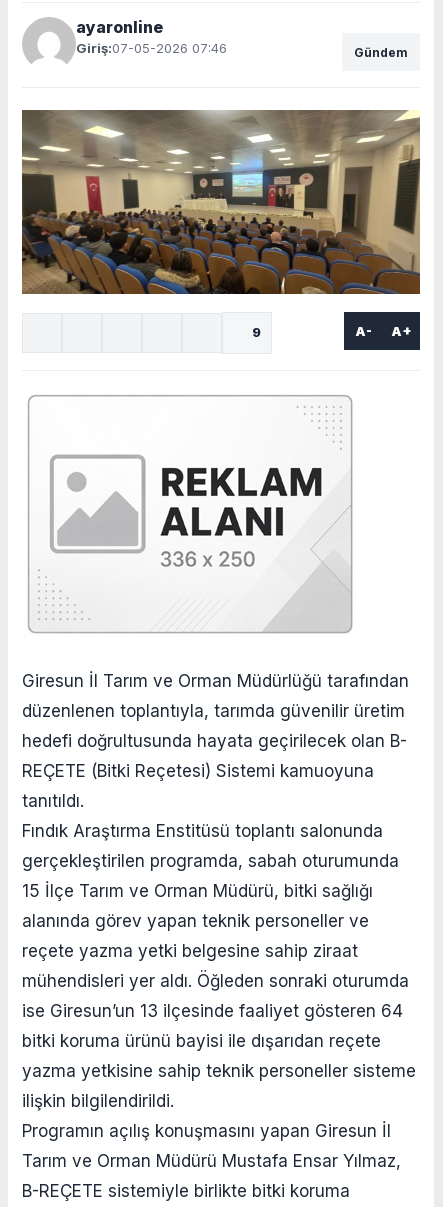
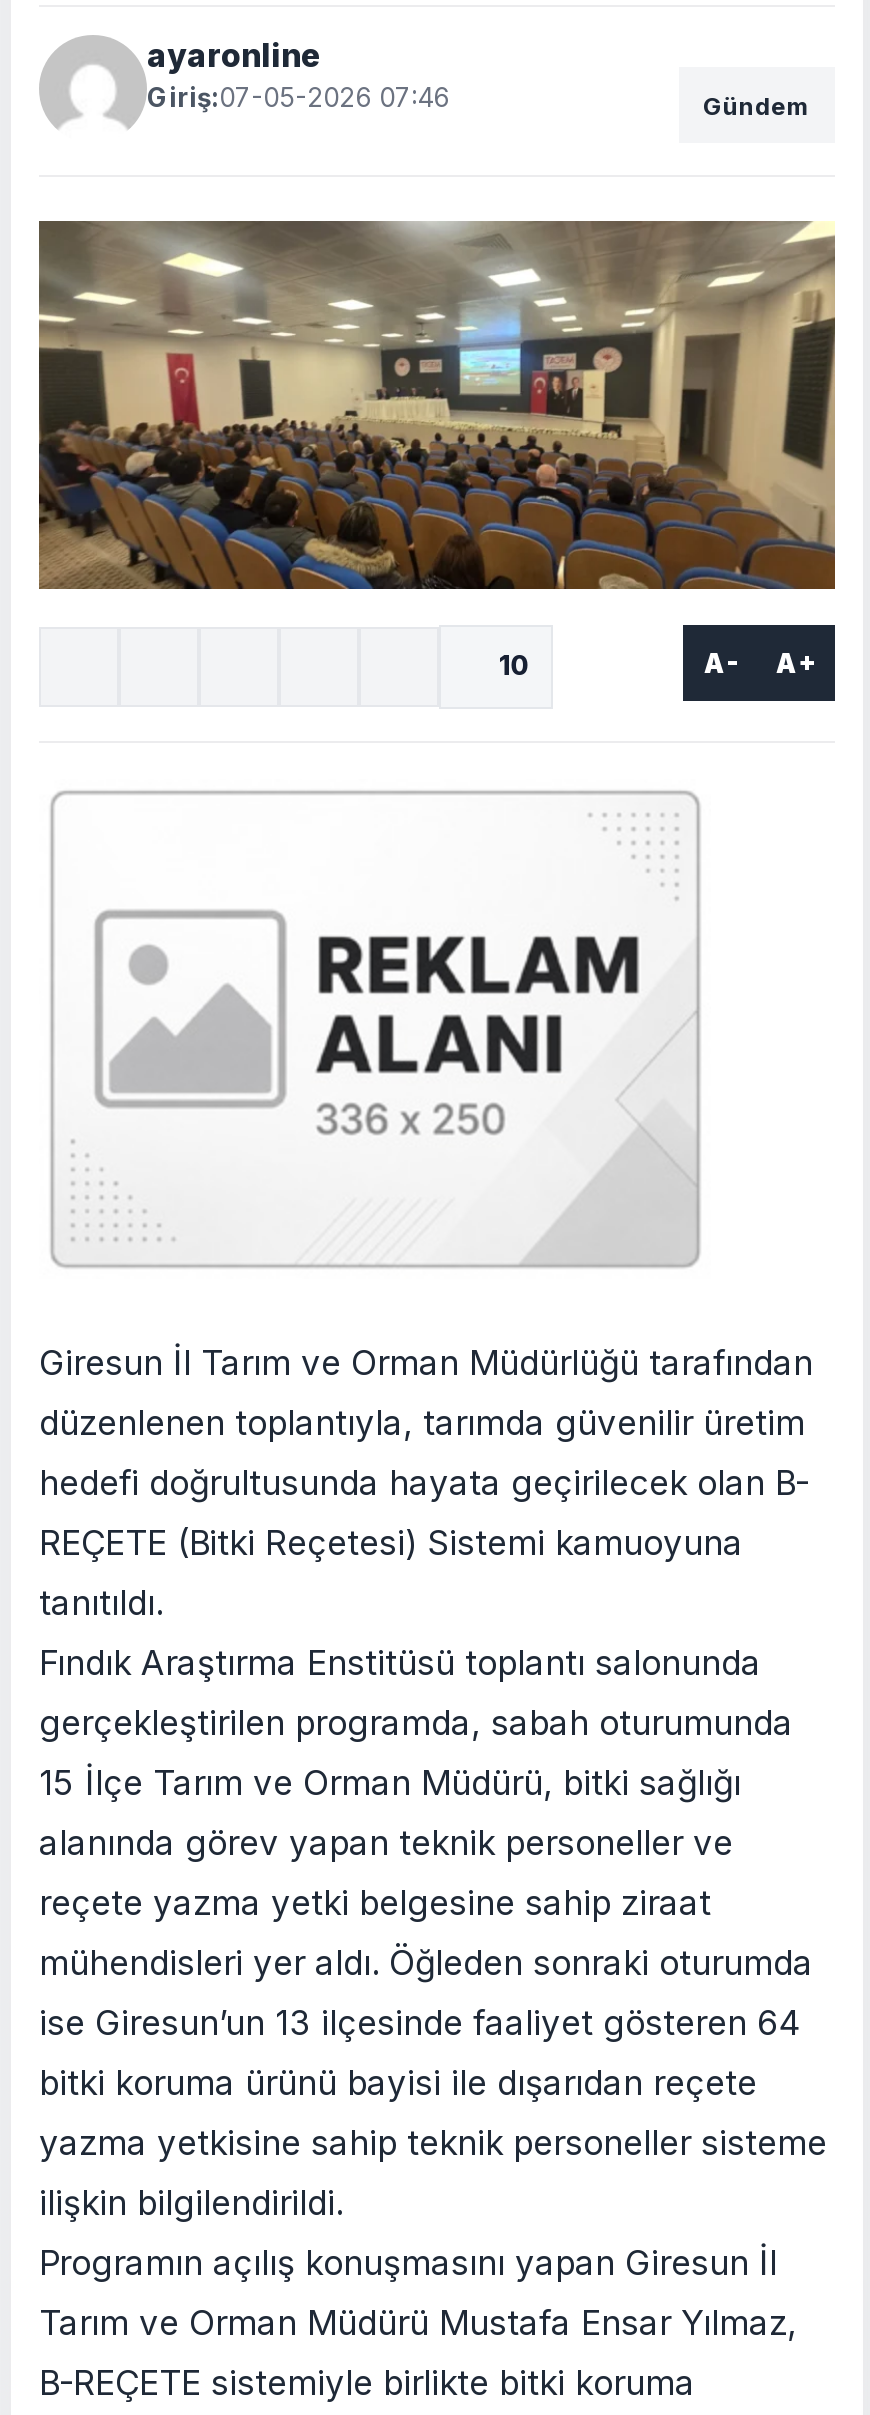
- 9
+ 10
